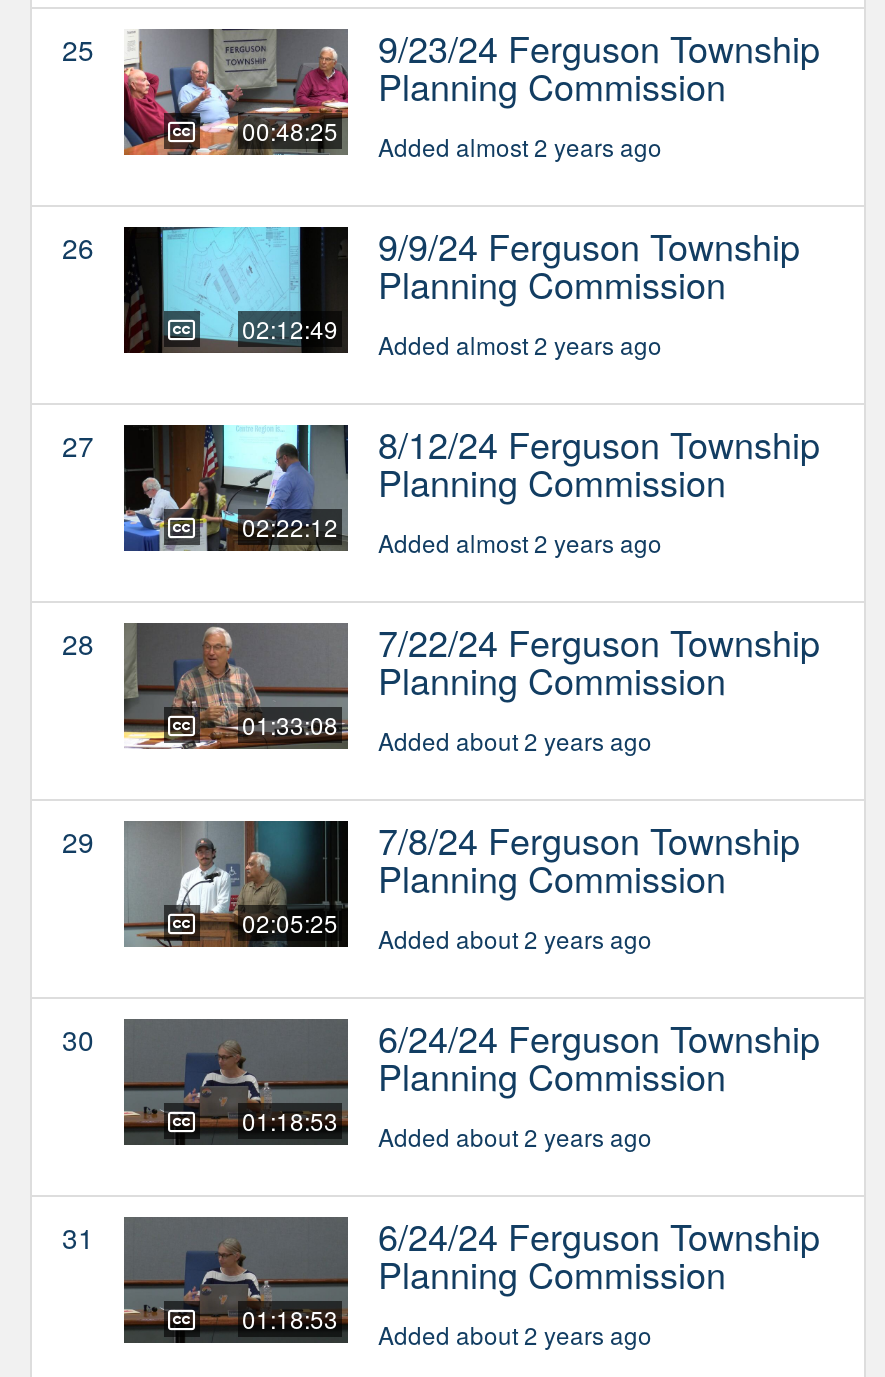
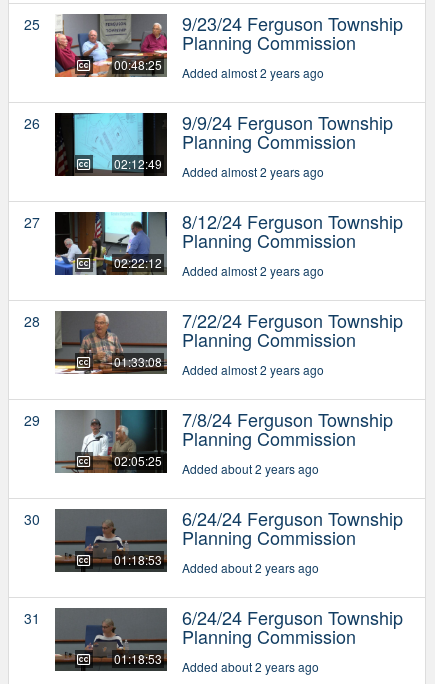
- Added about 2 years ago
+ Added almost 2 years ago
